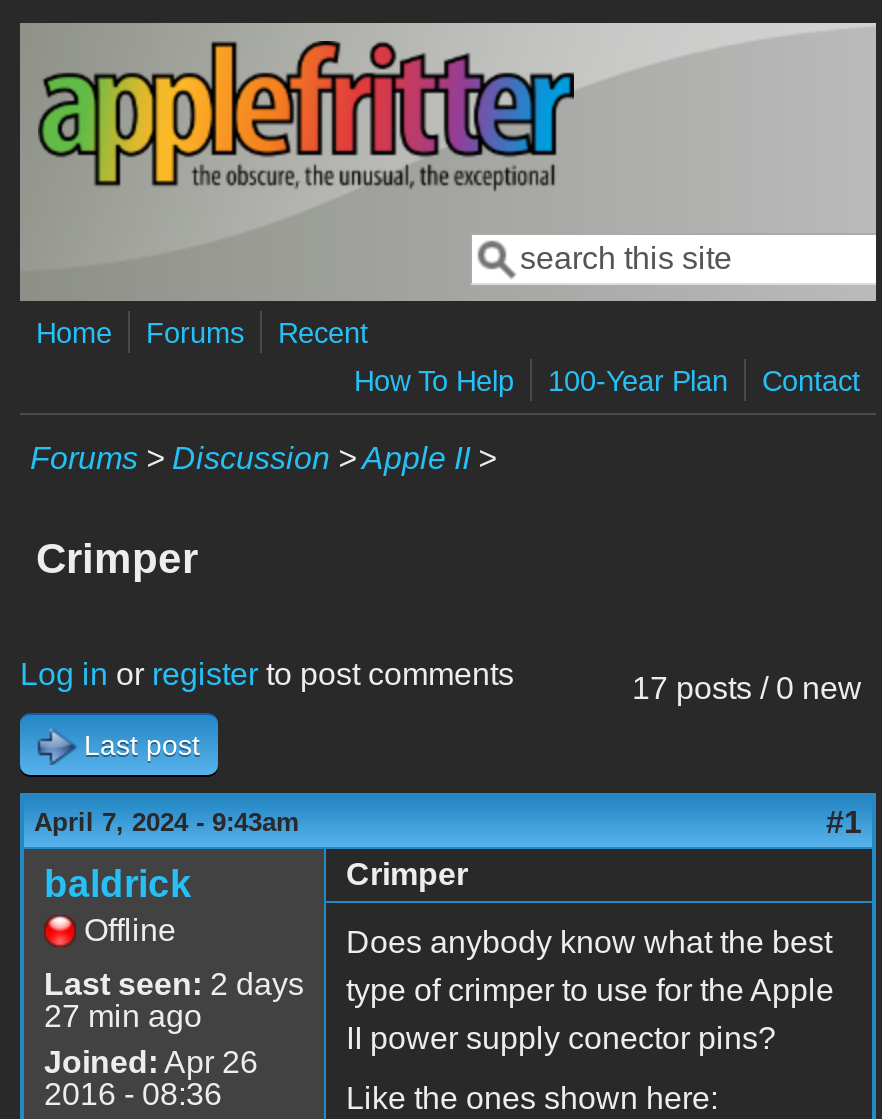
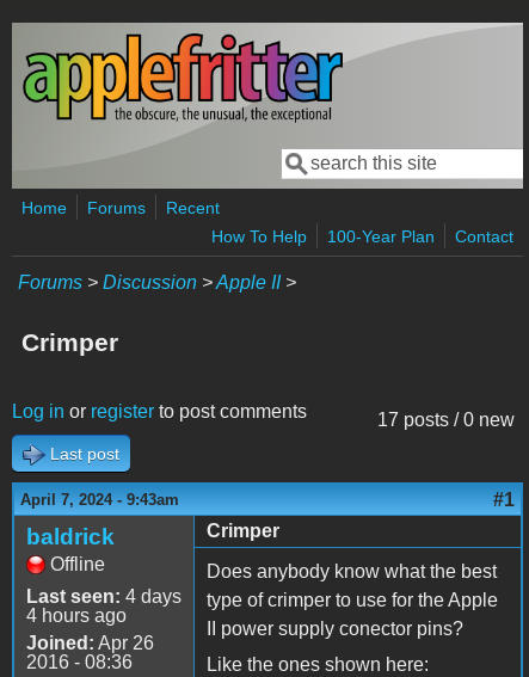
- Last seen: 2 days
+ Last seen: 4 days

- 27 min ago
+ 4 hours ago
